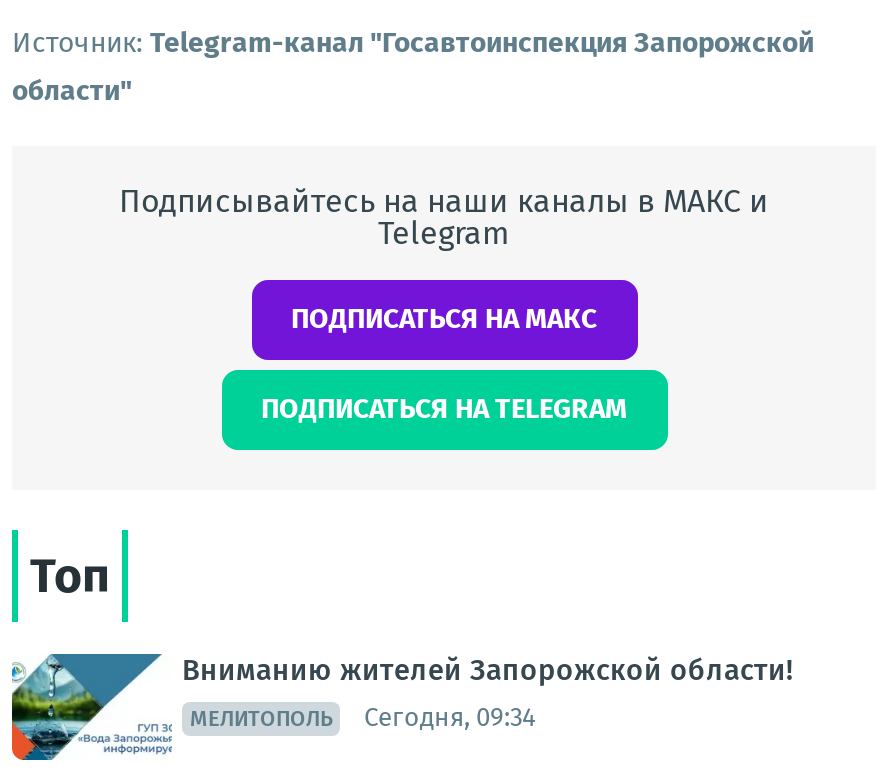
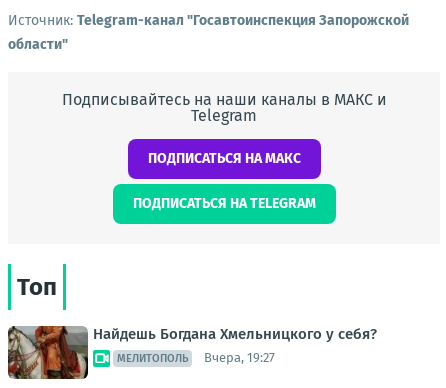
- [image]
- Вниманию жителей Запорожской области!
+ [image]
+ Найдешь Богдана Хмельницкого у себя?

- МЕЛИТОПОЛЬ Сегодня, 09:34
+ МЕЛИТОПОЛЬ Вчера, 19:27
